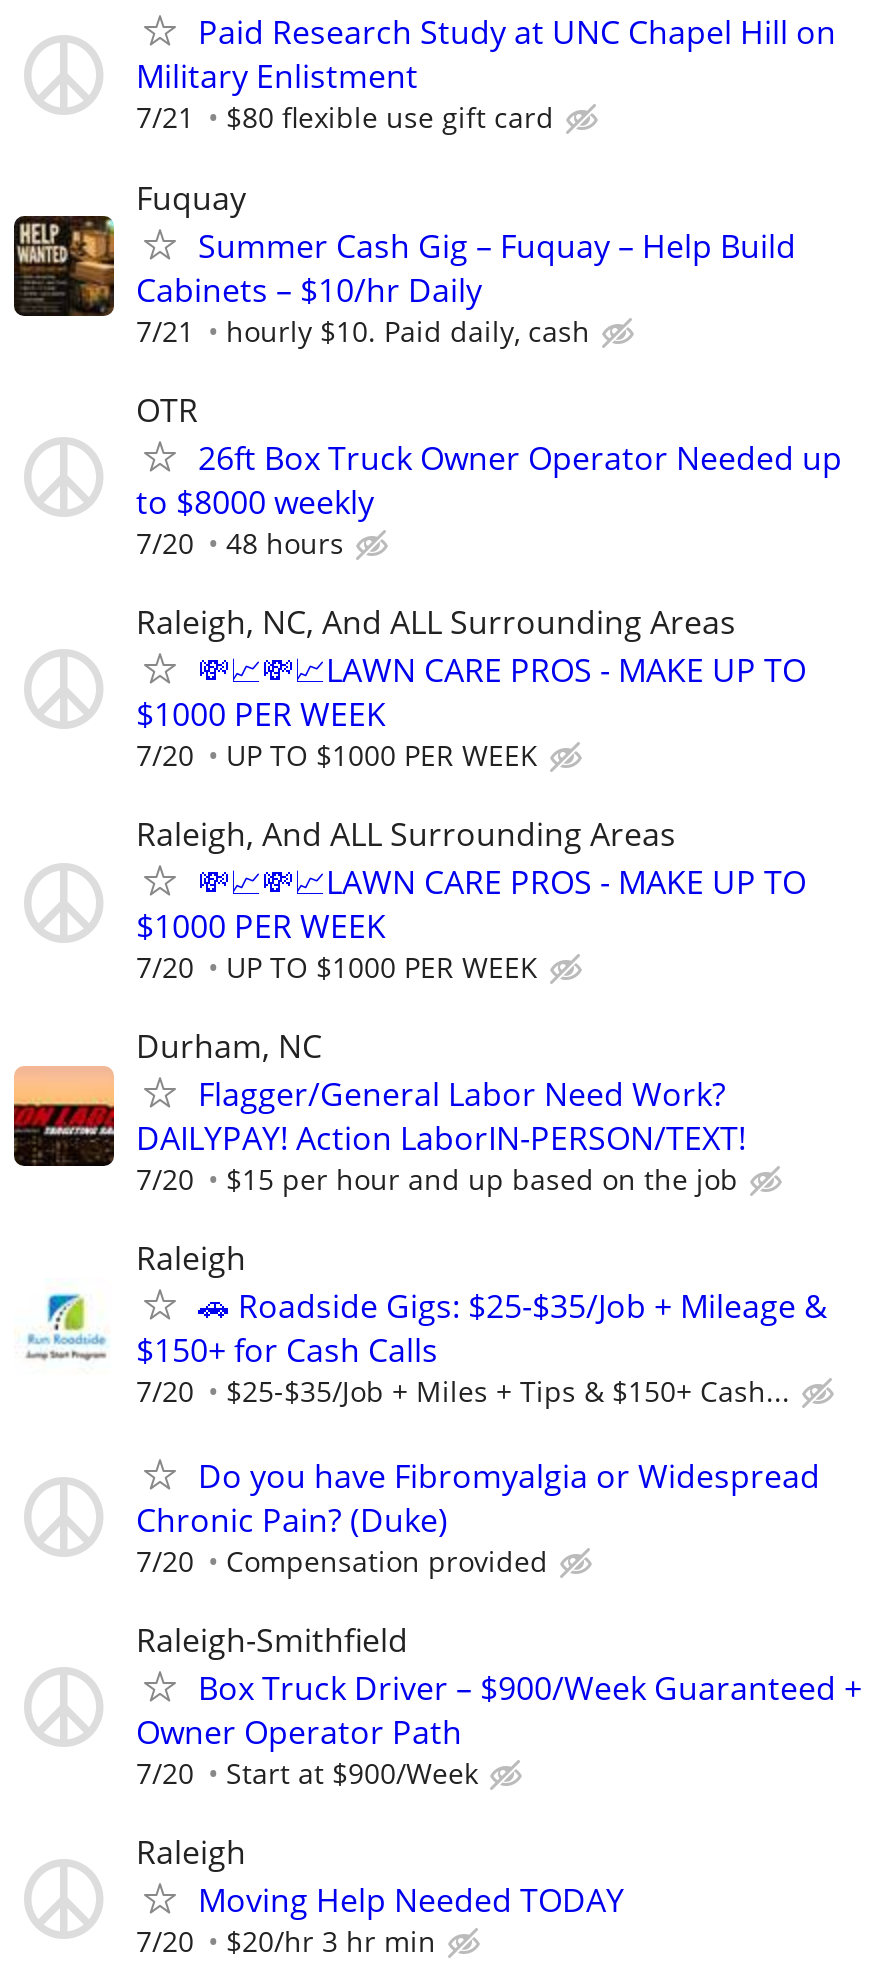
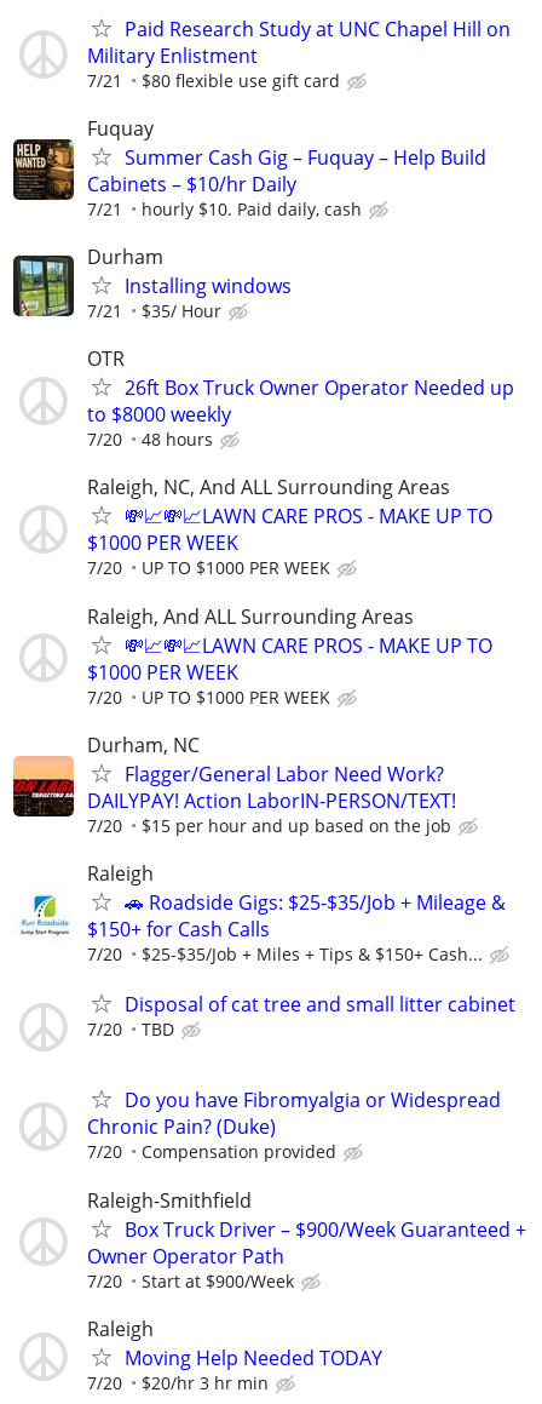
+ [image]
+ Durham
+ Installing windows
+ 7/21
+ $35/ Hour

+ Disposal of cat tree and small litter cabinet
+ 7/20
+ TBD
